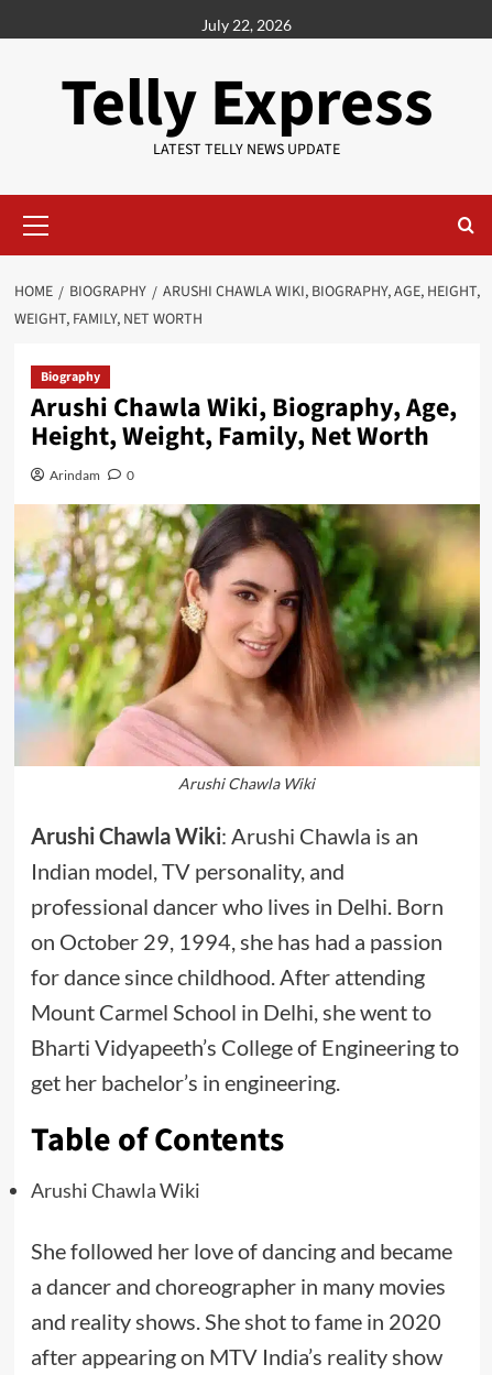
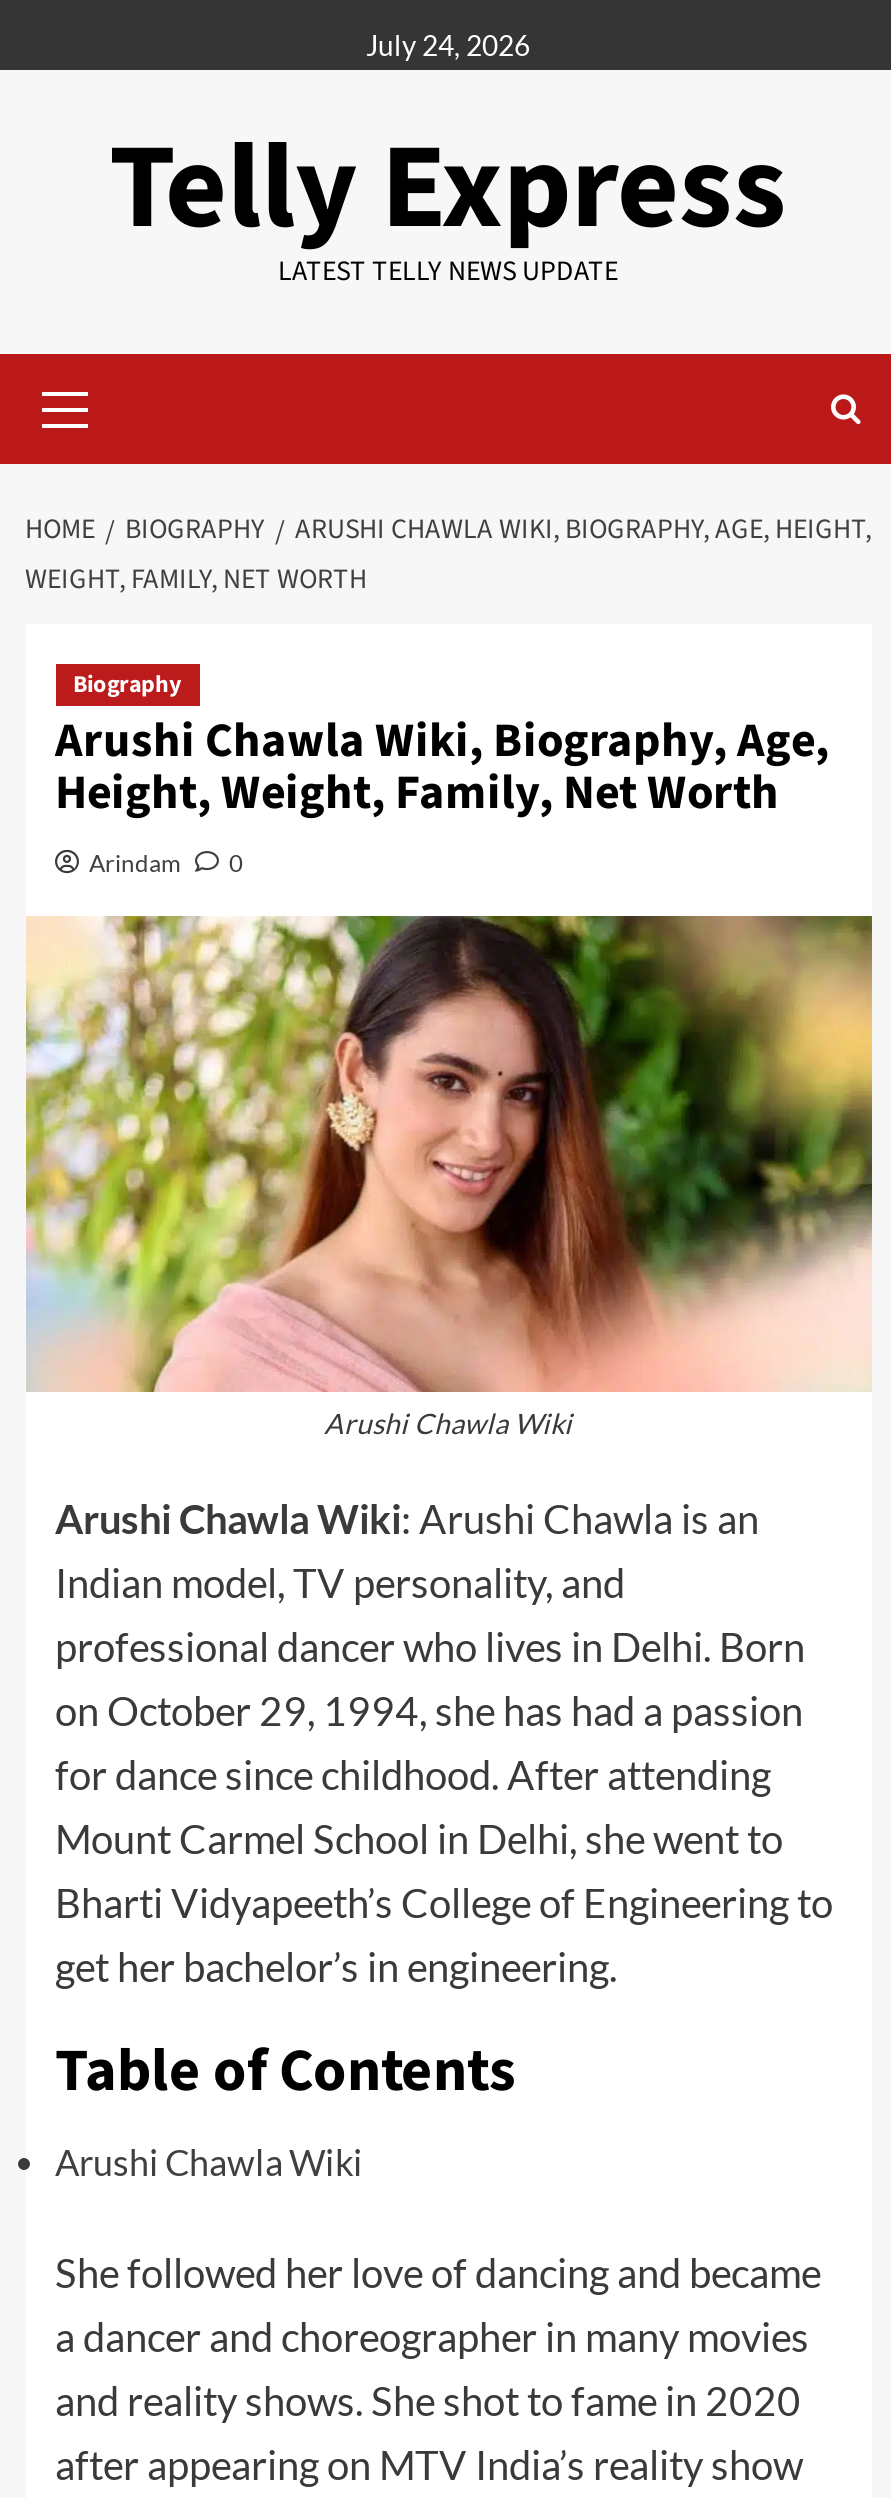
- July 22, 2026
+ July 24, 2026
